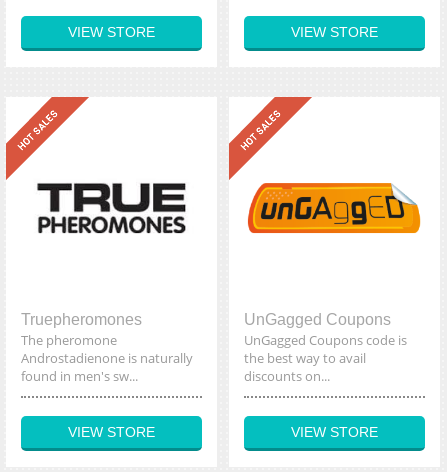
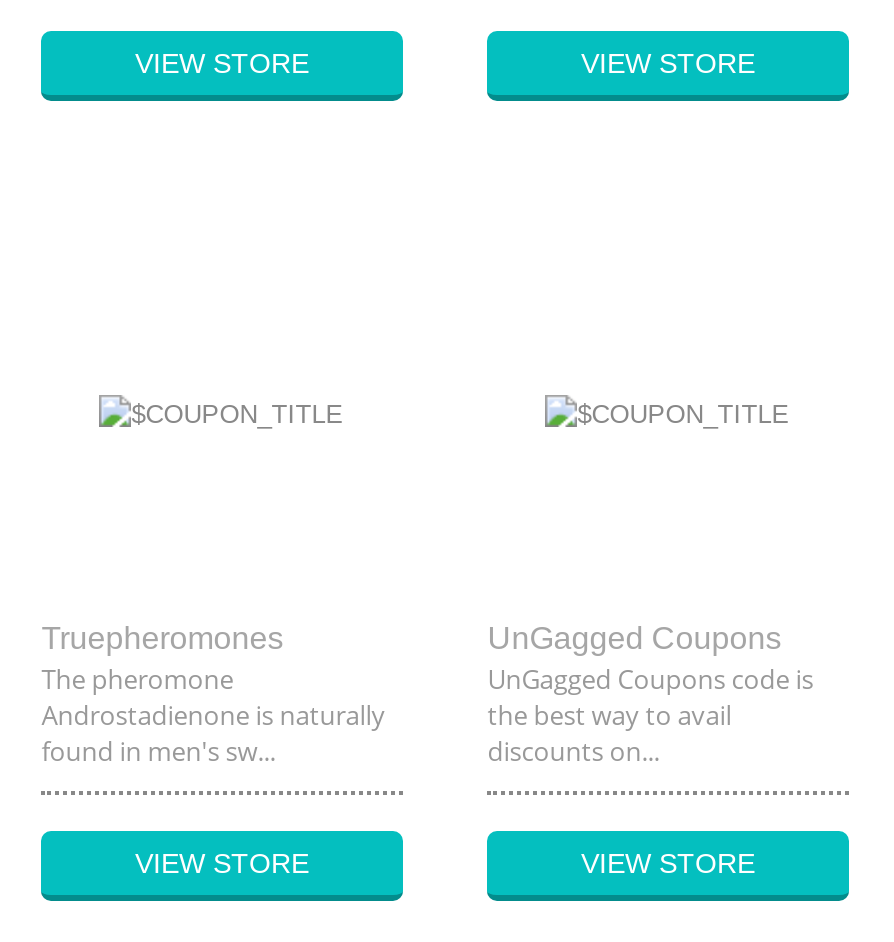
- [image]

- [image]
